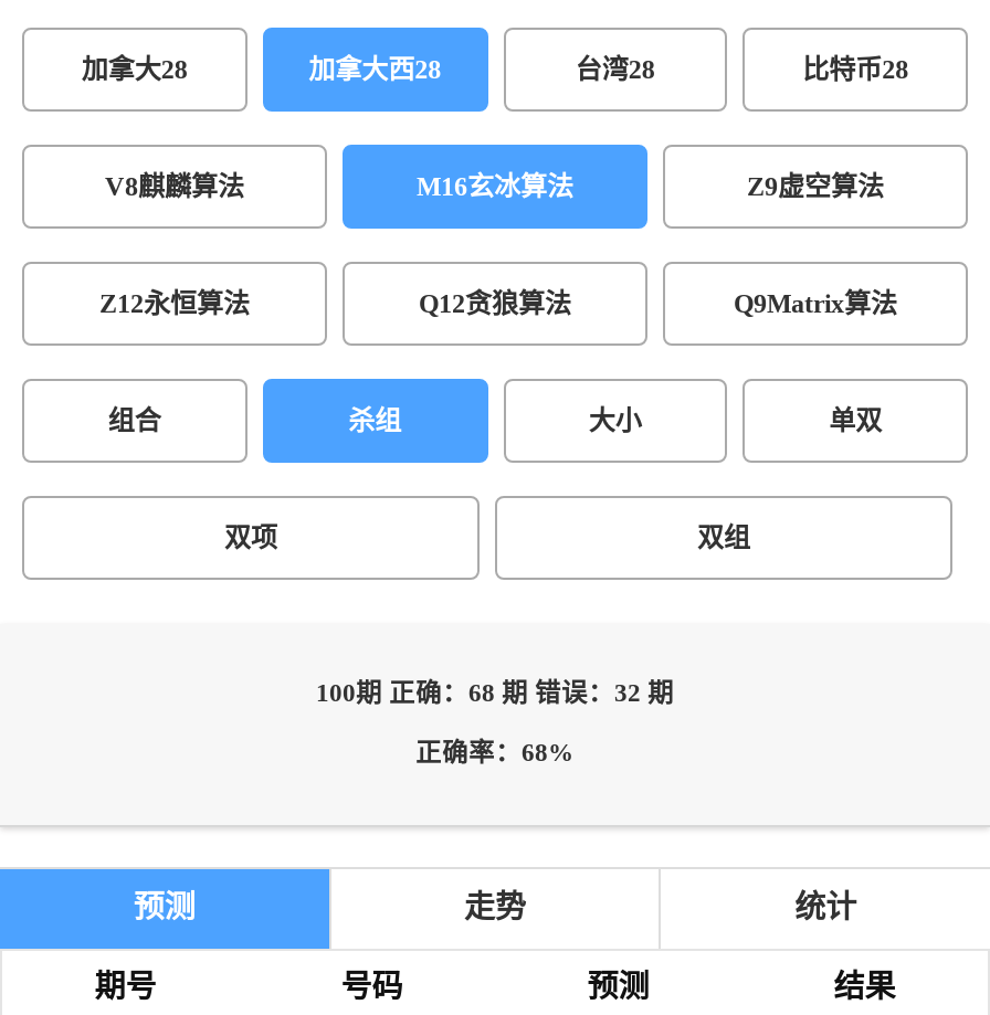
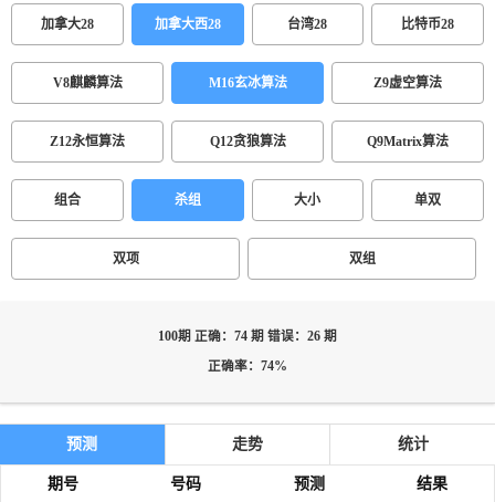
- 100期 正确：68 期 错误：32 期
+ 100期 正确：74 期 错误：26 期

- 正确率：68%
+ 正确率：74%
